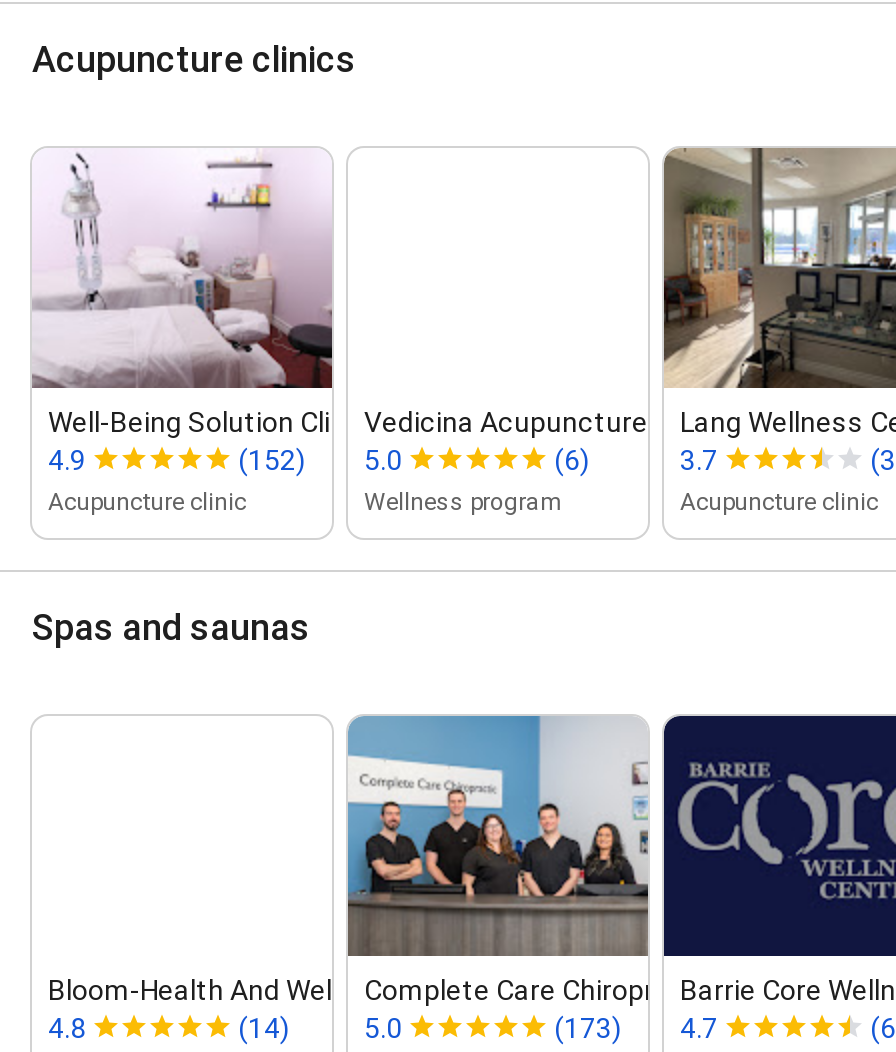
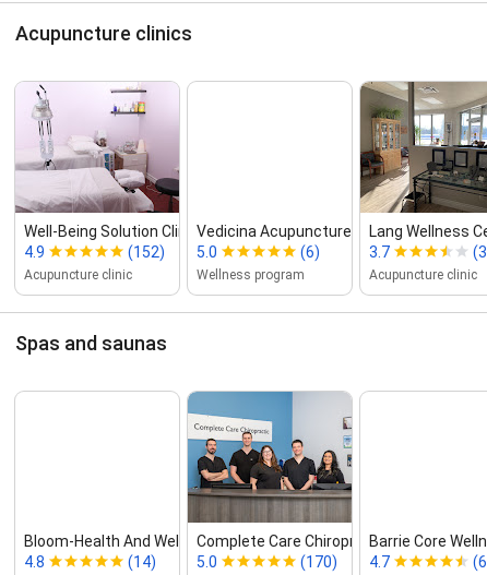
- [image]

- (173) 4.7
+ (170) 4.7
